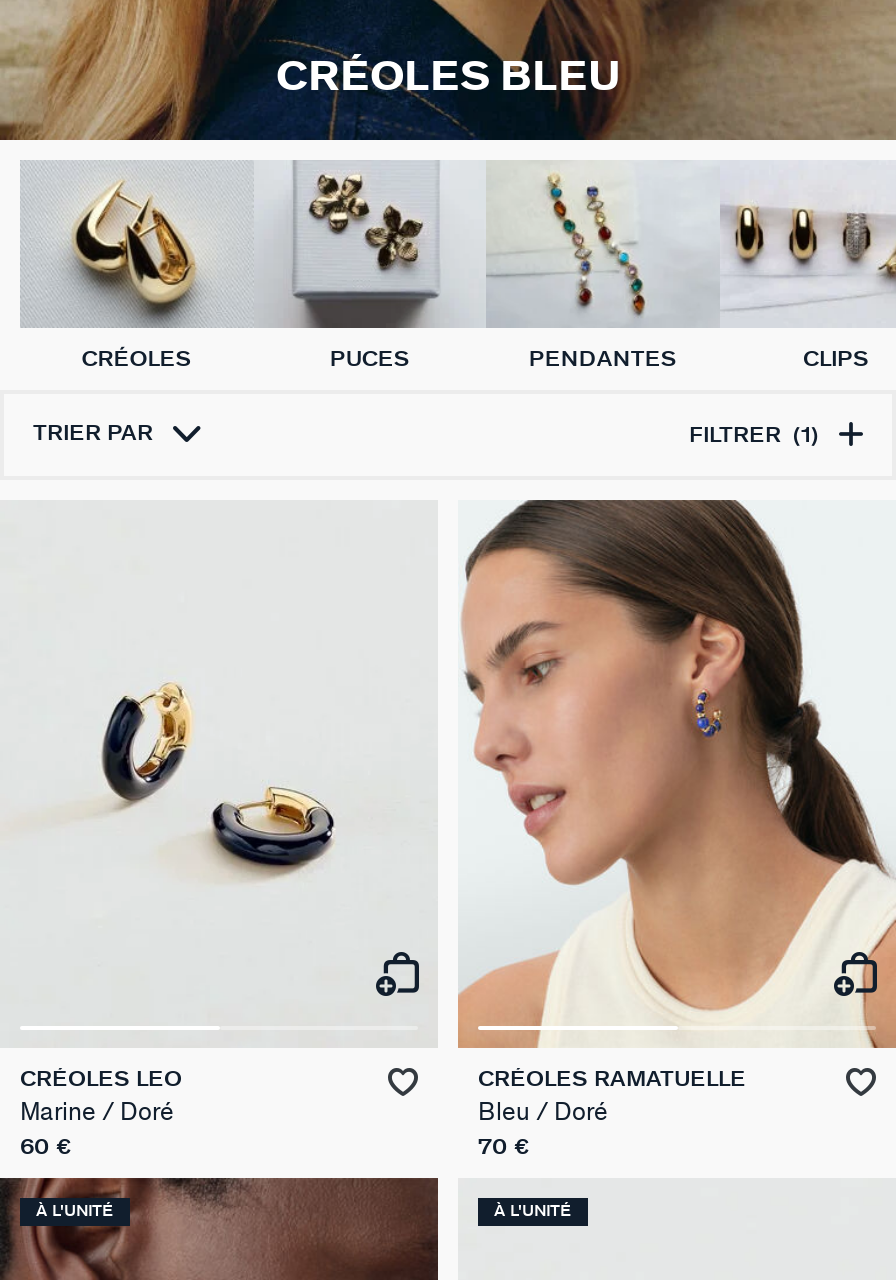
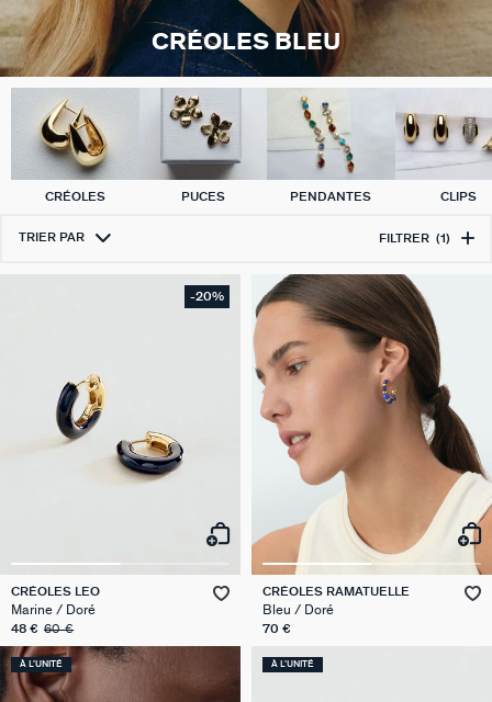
+ -20%

- 60 €
+ 48 € 60 €
